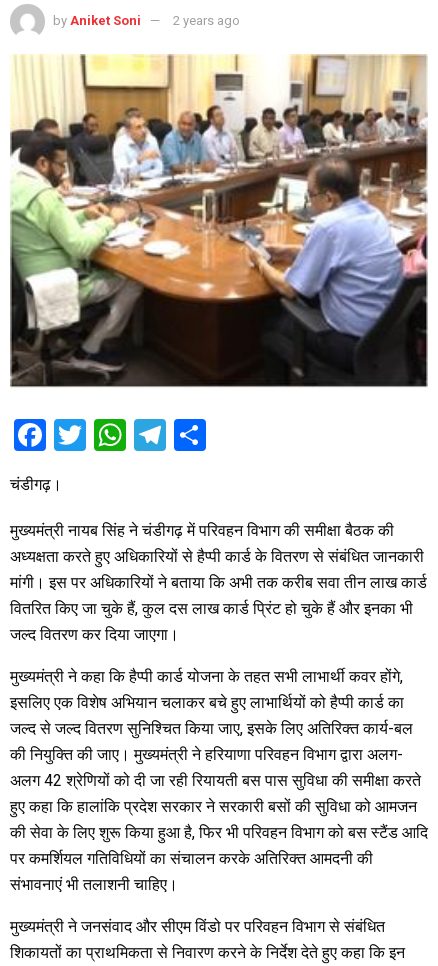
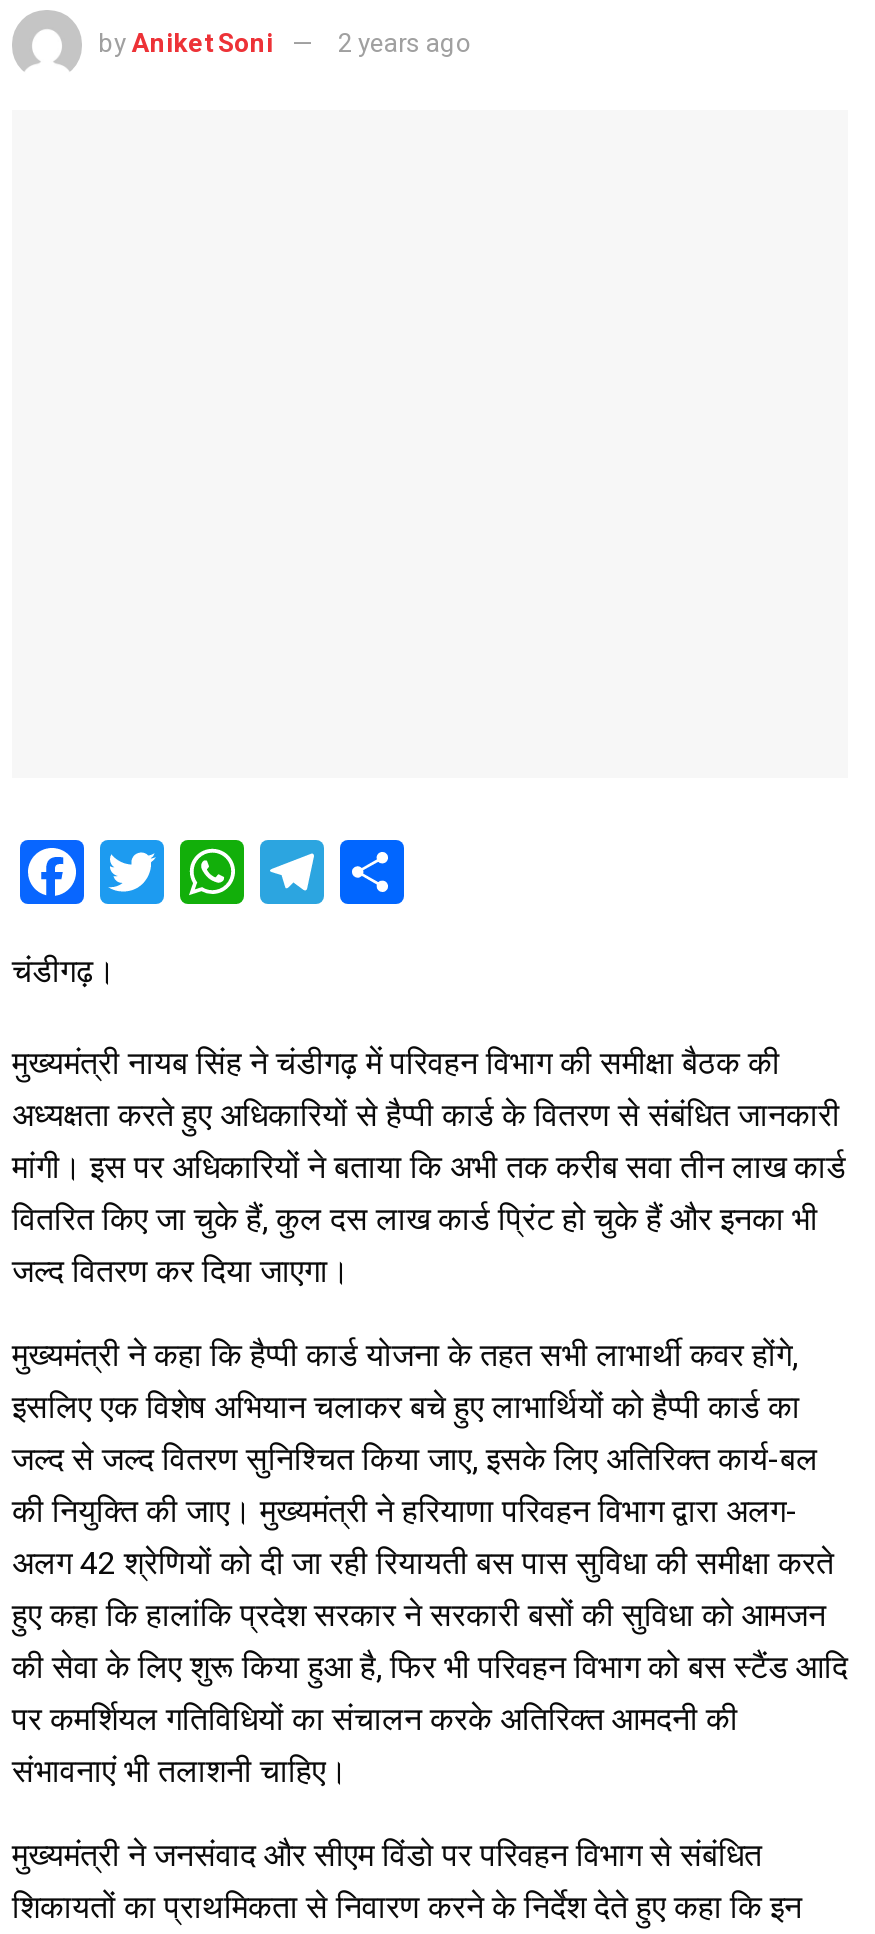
- [image]
